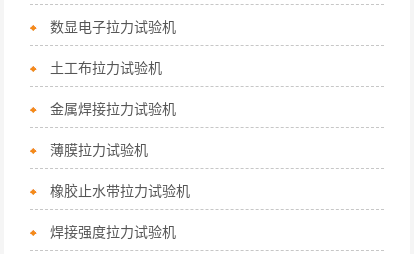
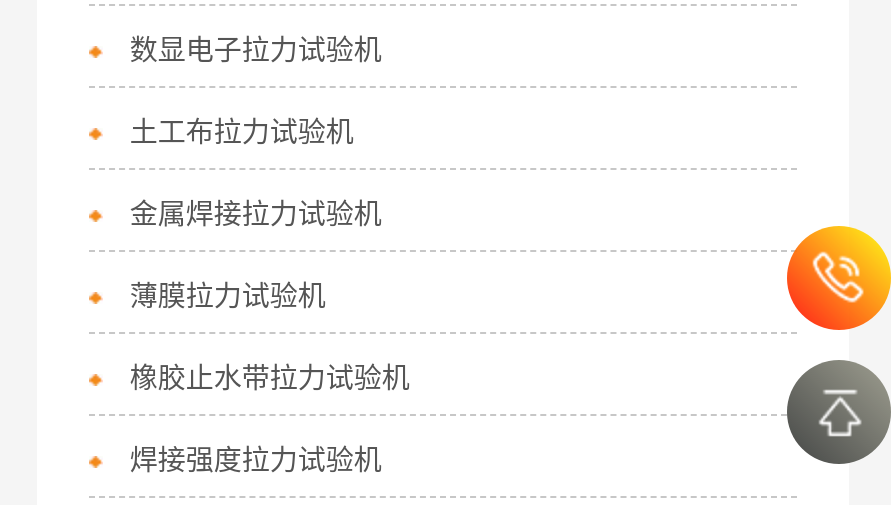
+ [image]

+ [image]
